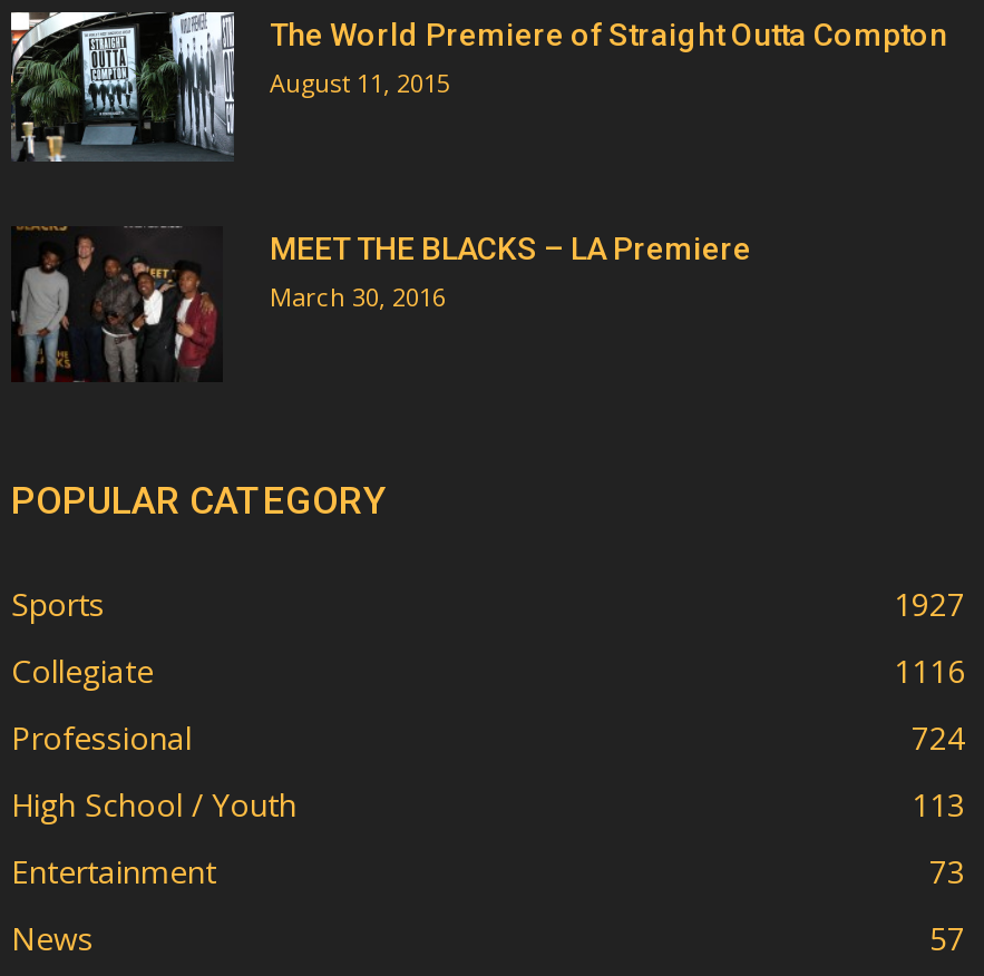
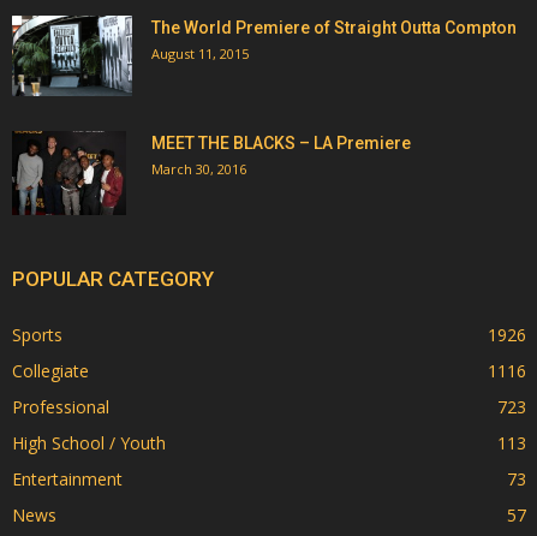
- 1927
+ 1926

- 724
+ 723
